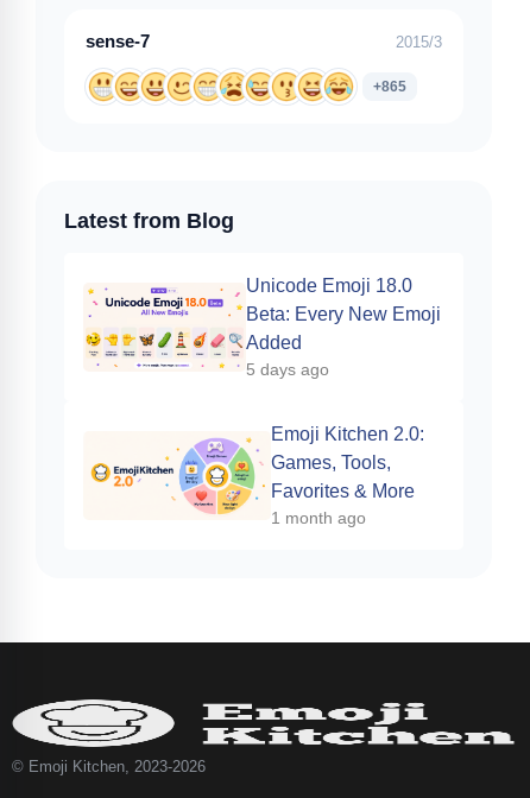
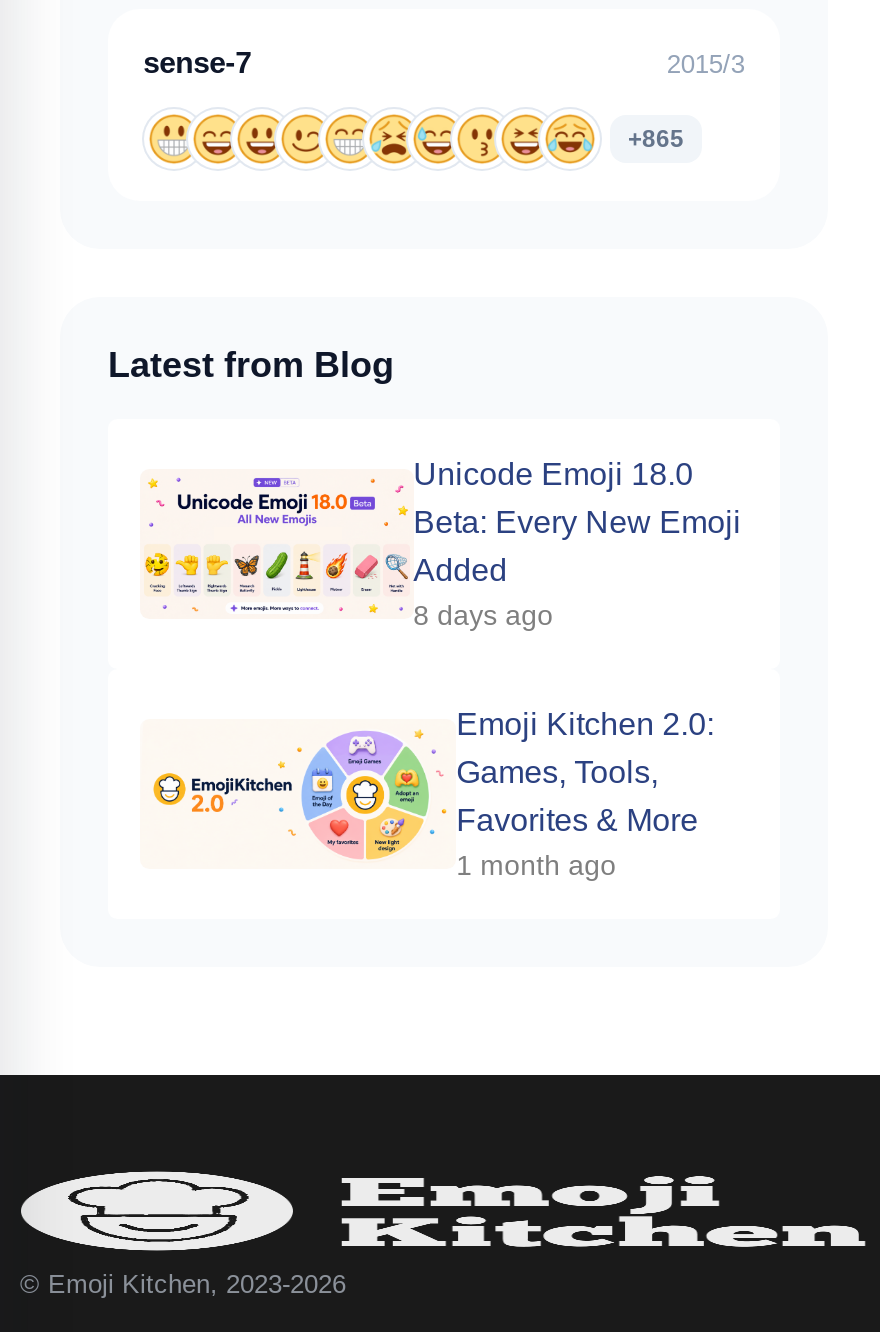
- 5 days ago
+ 8 days ago
